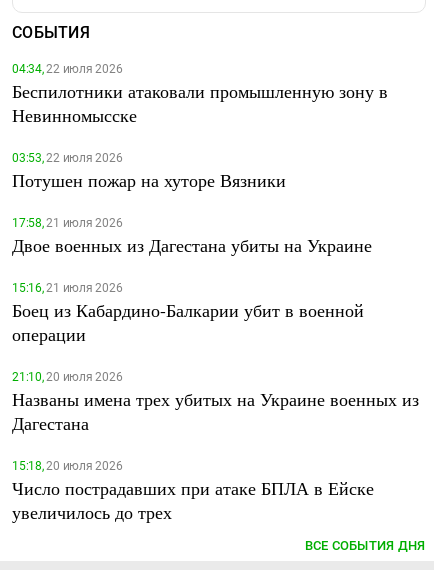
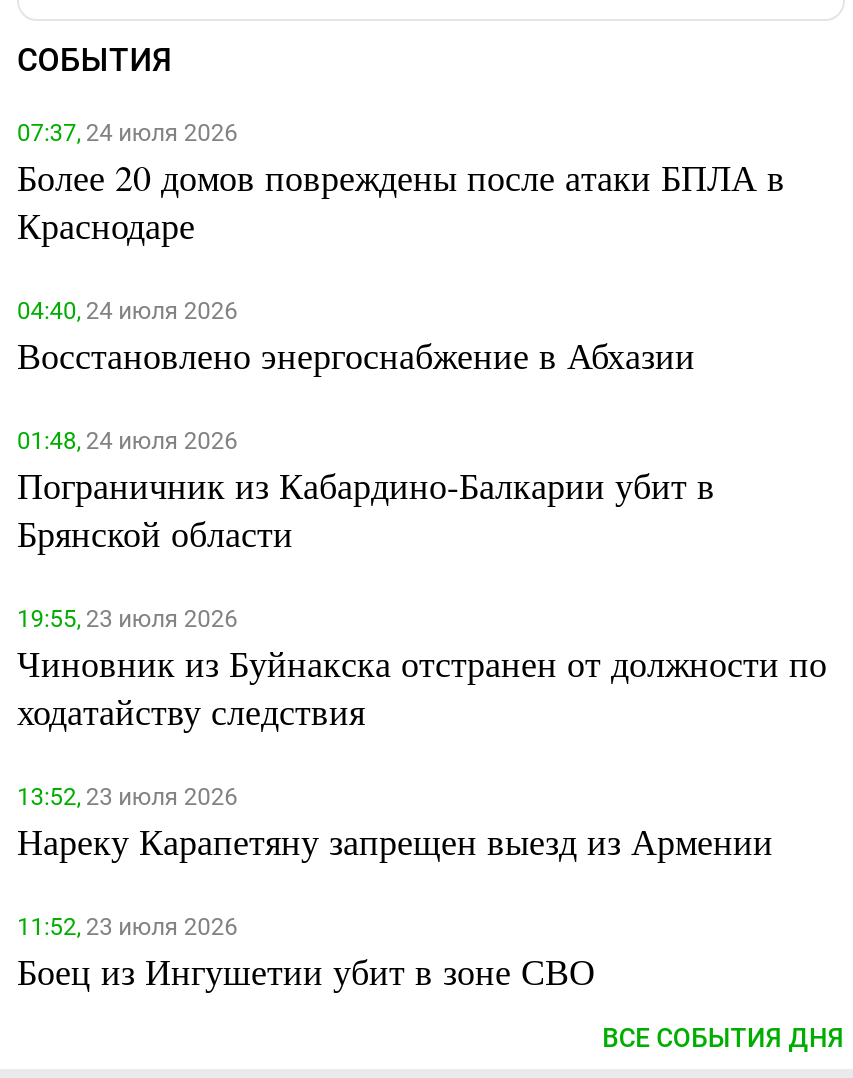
- 04:34, 22 июля 2026
- Беспилотники атаковали промышленную зону в
- Невинномысске
+ 07:37, 24 июля 2026
+ Более 20 домов повреждены после атаки БПЛА в
+ Краснодаре

- 03:53, 22 июля 2026
- Потушен пожар на хуторе Вязники
+ 04:40, 24 июля 2026
+ Восстановлено энергоснабжение в Абхазии

- 17:58, 21 июля 2026
- Двое военных из Дагестана убиты на Украине
+ 01:48, 24 июля 2026
+ Пограничник из Кабардино-Балкарии убит в
+ Брянской области

- 15:16, 21 июля 2026
- Боец из Кабардино-Балкарии убит в военной
- операции
+ 19:55, 23 июля 2026
+ Чиновник из Буйнакска отстранен от должности по
+ ходатайству следствия

- 21:10, 20 июля 2026
- Названы имена трех убитых на Украине военных из
- Дагестана
+ 13:52, 23 июля 2026
+ Нареку Карапетяну запрещен выезд из Армении

- 15:18, 20 июля 2026
- Число пострадавших при атаке БПЛА в Ейске
- увеличилось до трех
+ 11:52, 23 июля 2026
+ Боец из Ингушетии убит в зоне СВО
